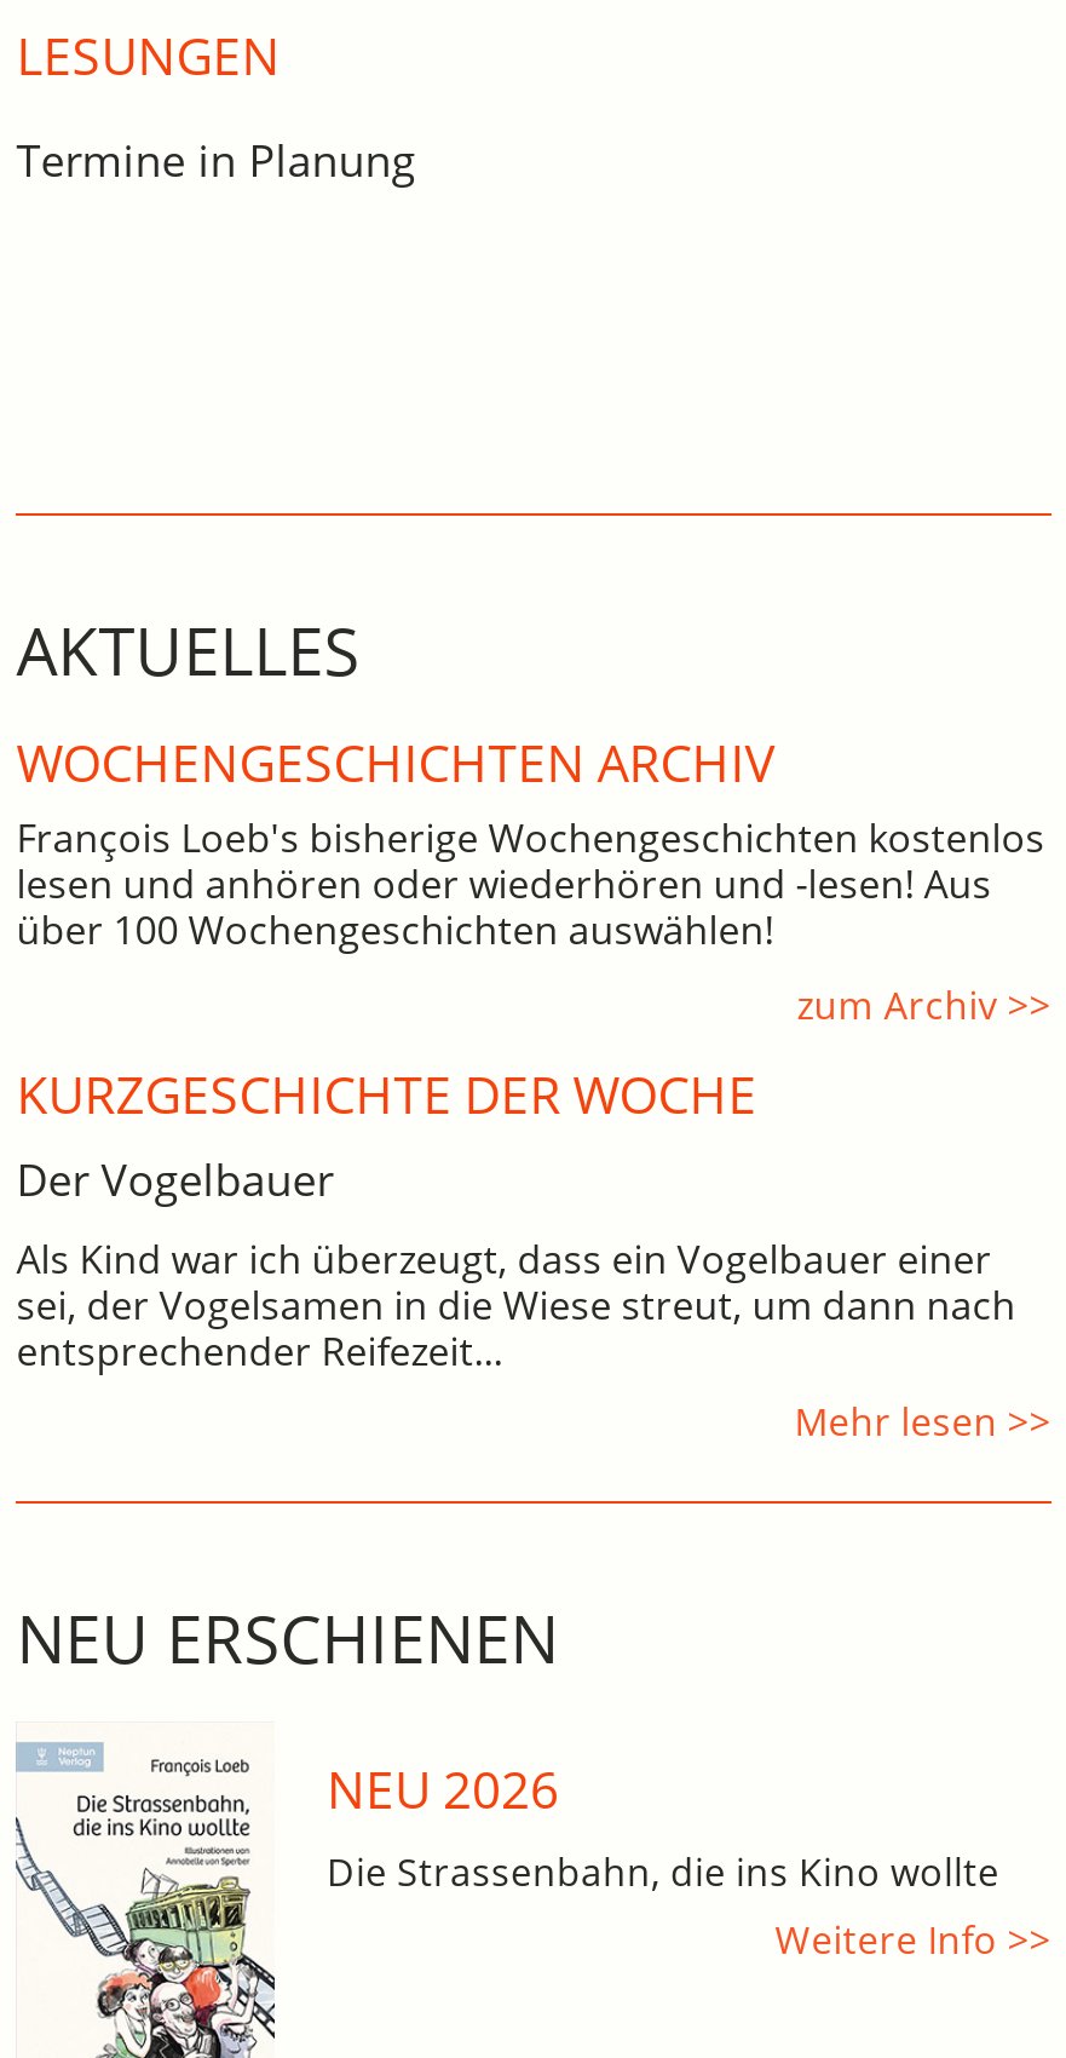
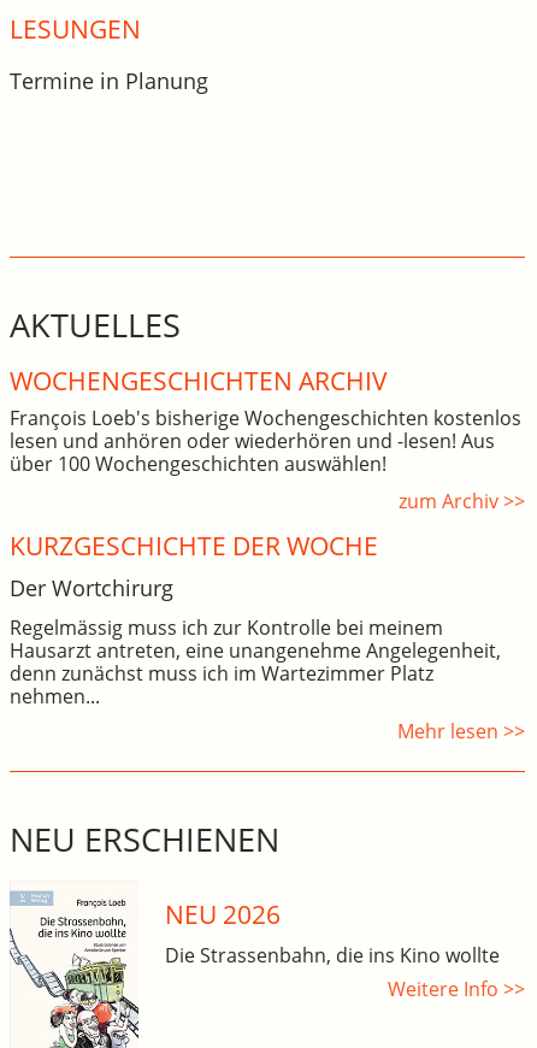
- Der Vogelbauer
- Als Kind war ich überzeugt, dass ein Vogelbauer einer
- sei, der Vogelsamen in die Wiese streut, um dann nach
- entsprechender Reifezeit...
+ Der Wortchirurg
+ Regelmässig muss ich zur Kontrolle bei meinem
+ Hausarzt antreten, eine unangenehme Angelegenheit,
+ denn zunächst muss ich im Wartezimmer Platz
+ nehmen...
